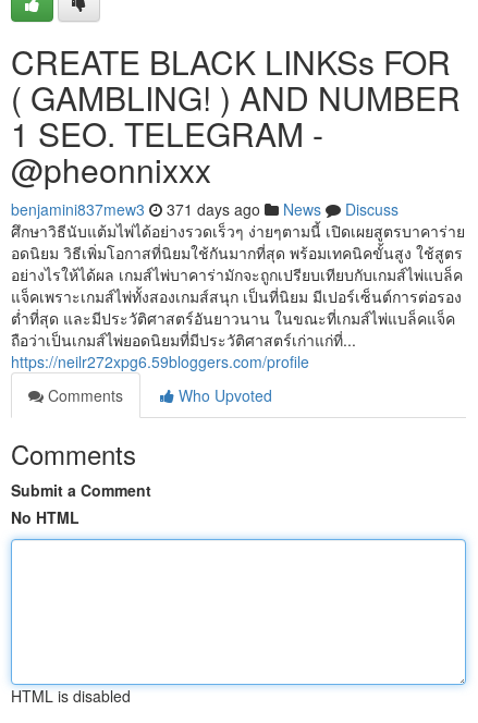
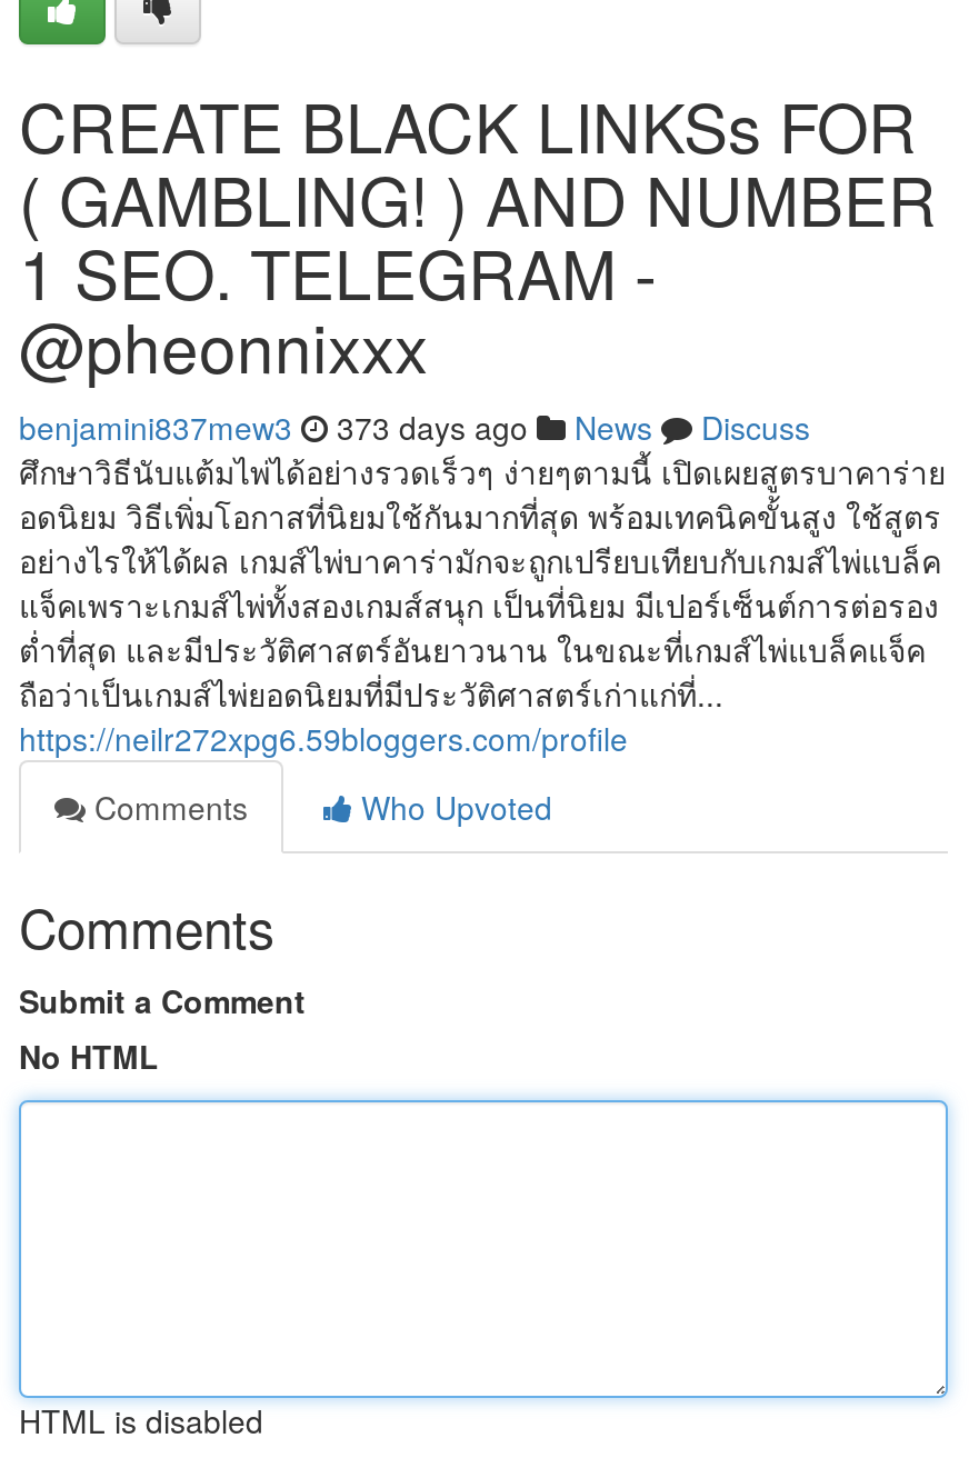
- benjamini837mew3 371 days ago News Discuss
+ benjamini837mew3 373 days ago News Discuss
